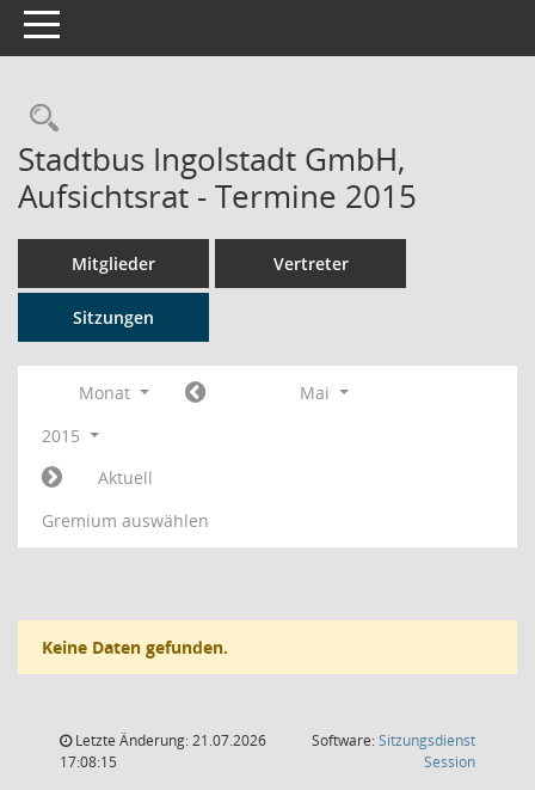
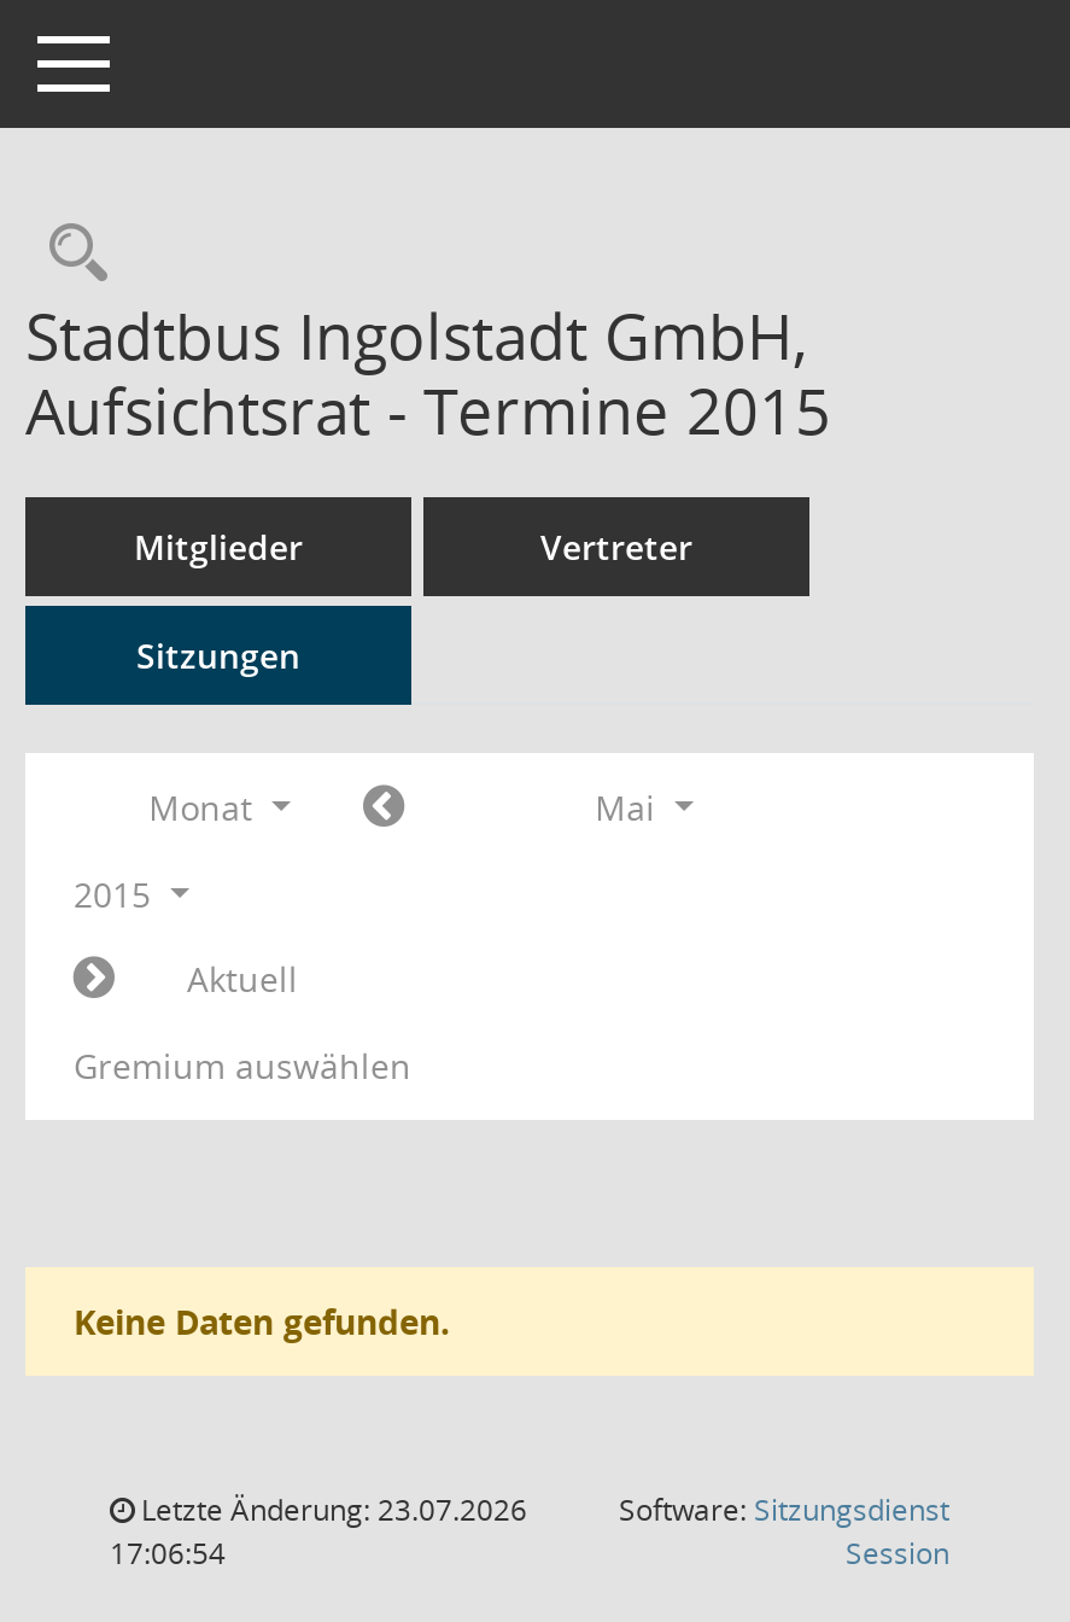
- Letzte Änderung: 21.07.2026
+ Letzte Änderung: 23.07.2026

- 17:08:15
+ 17:06:54
